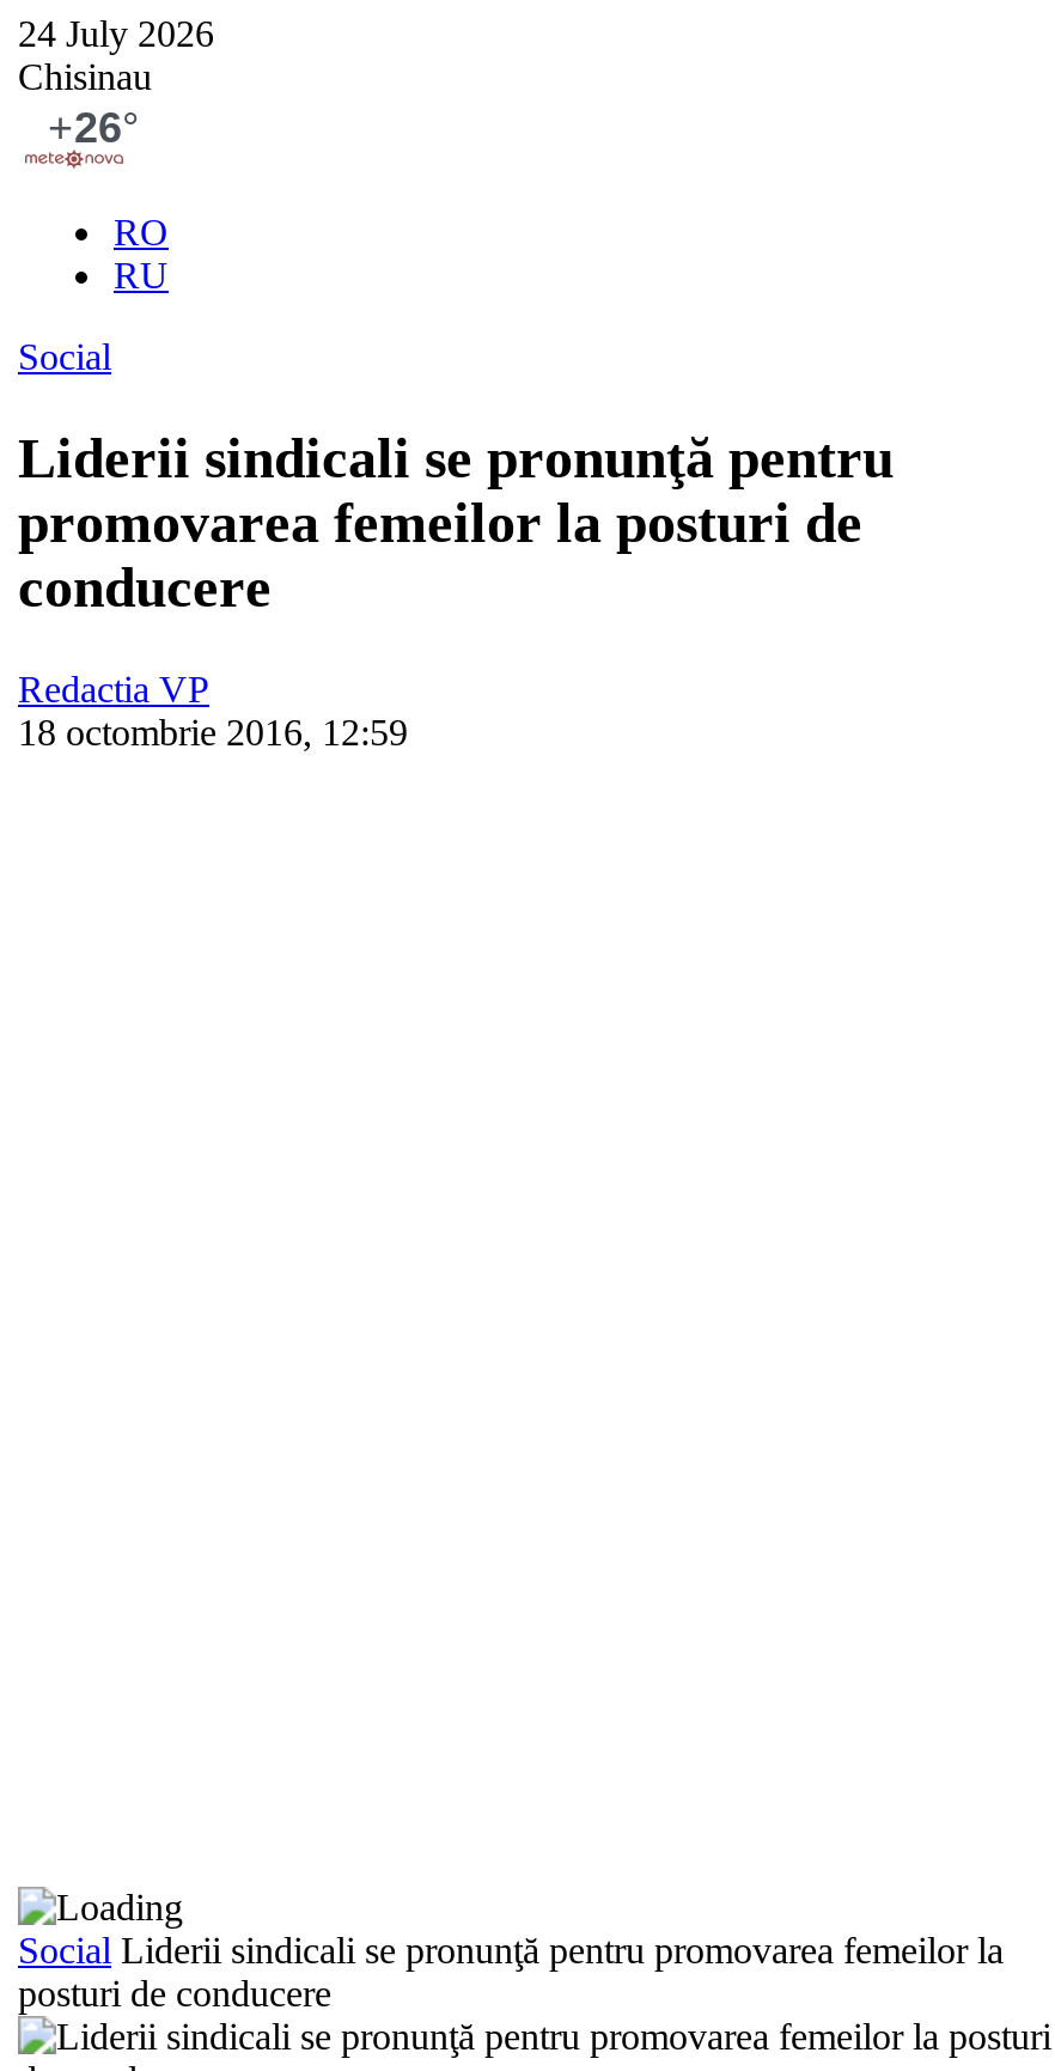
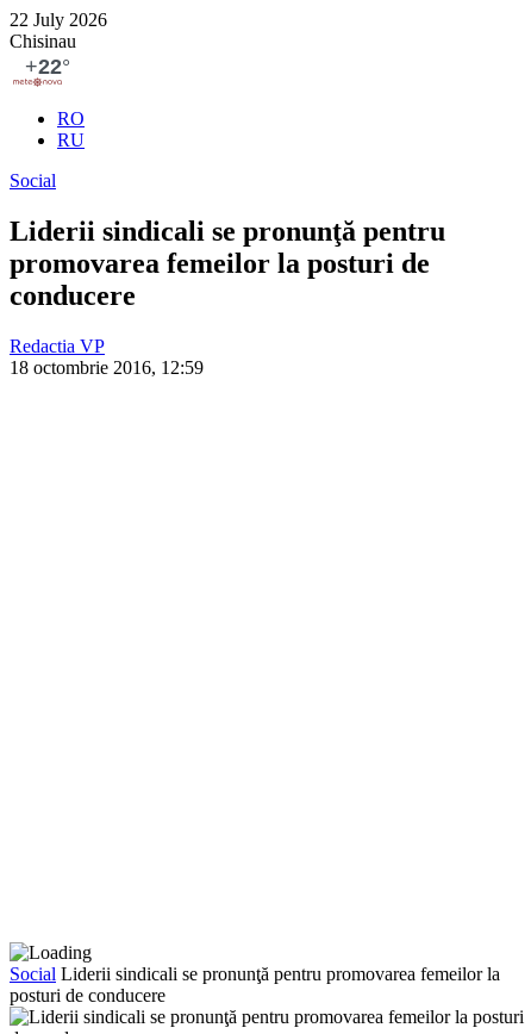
- 24 July 2026
+ 22 July 2026
